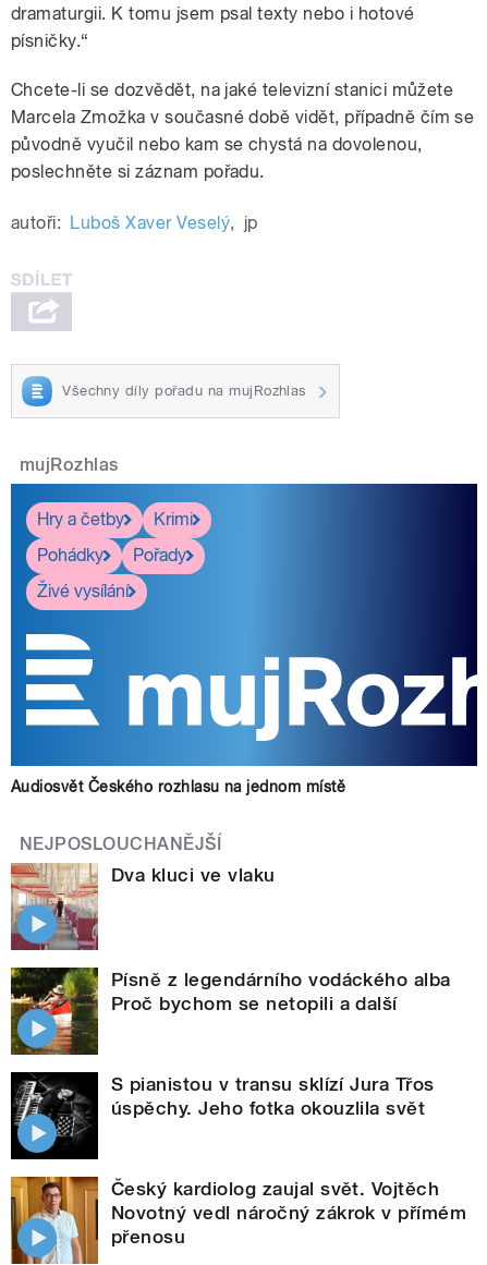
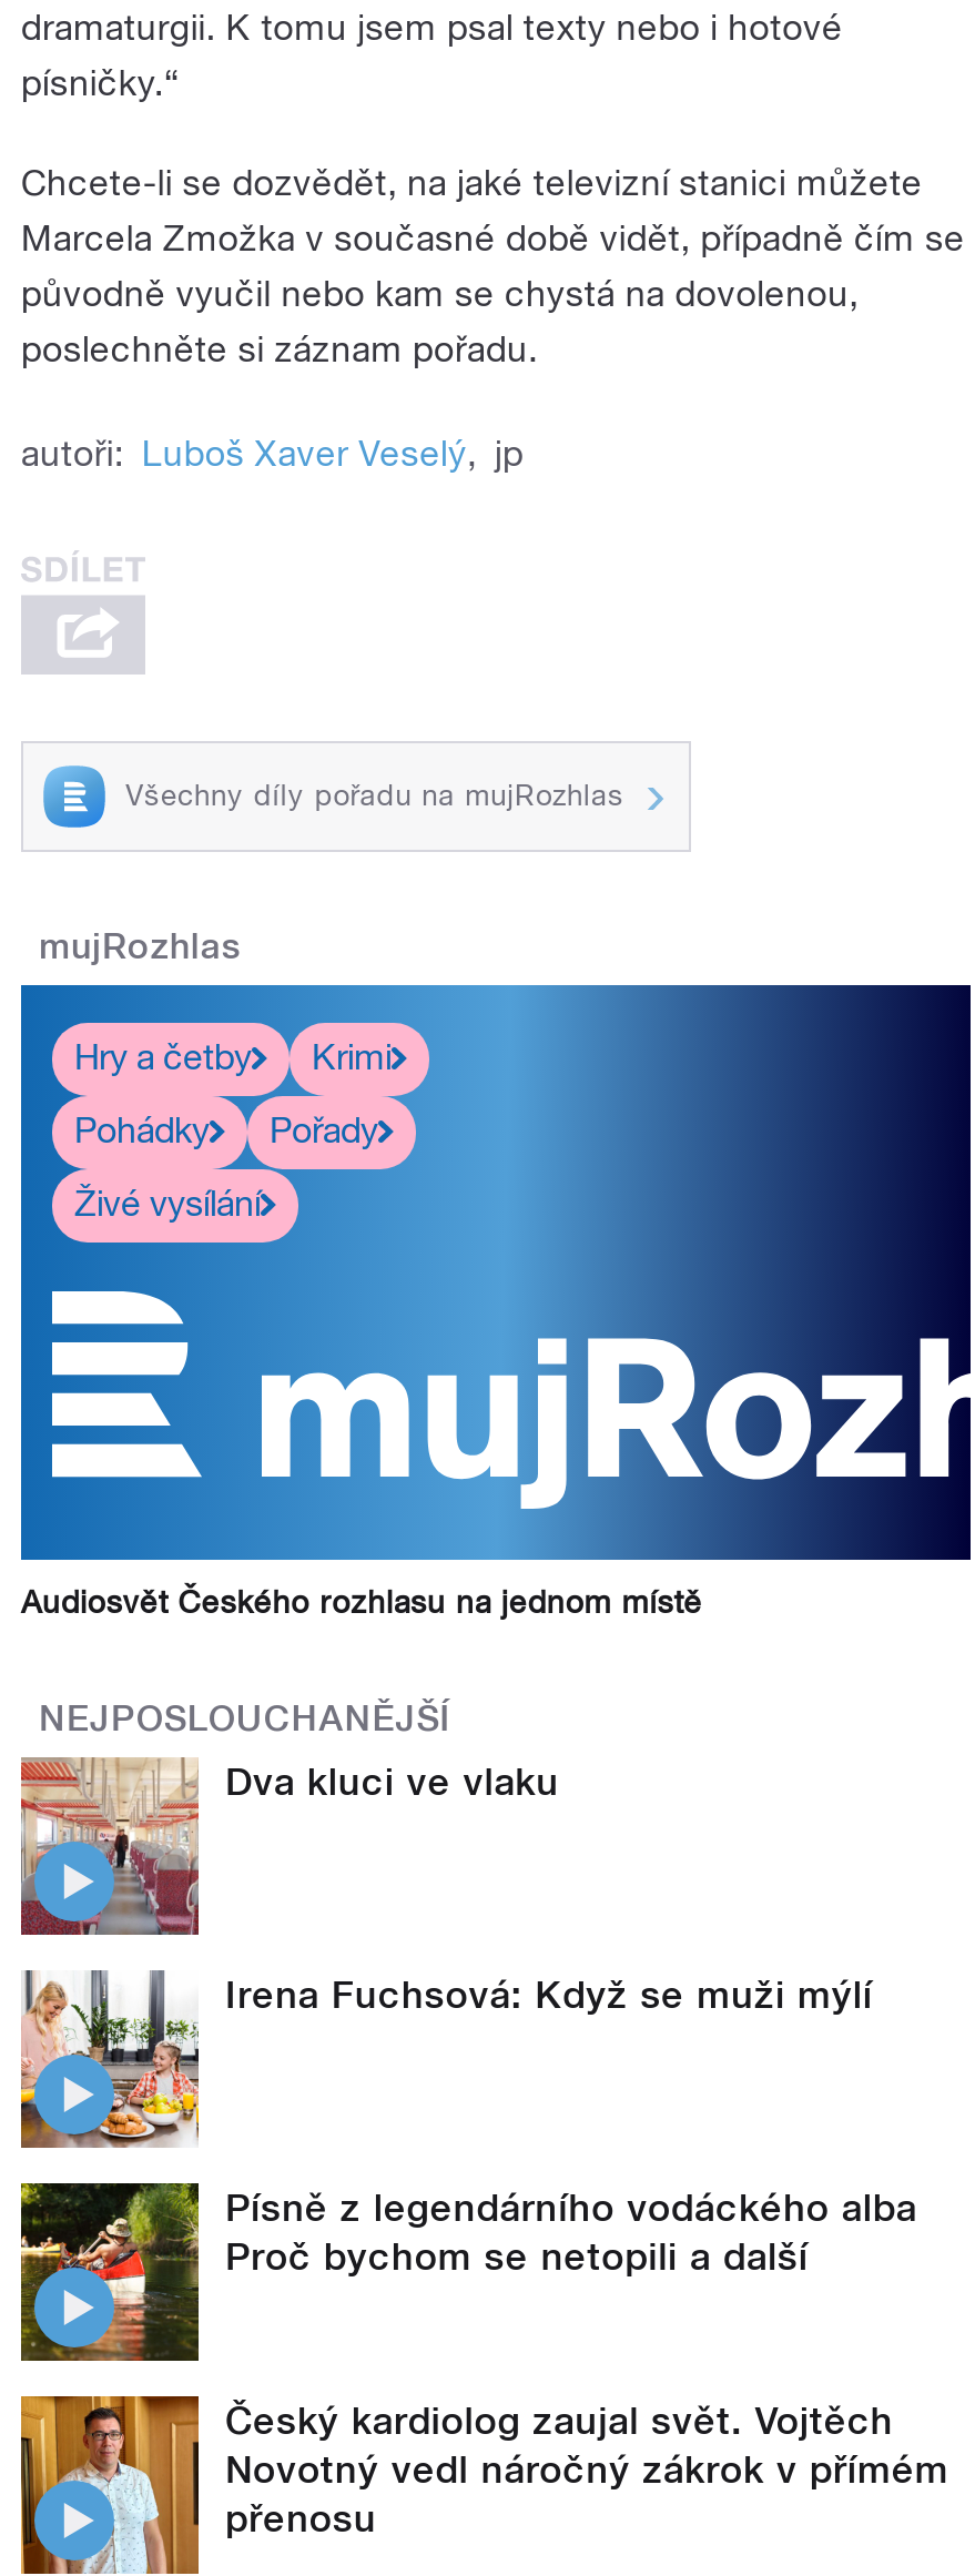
+ [image]
+ Irena Fuchsová: Když se muži mýlí

moved down: [image] | Písně z legendárního vodáckého alba | Proč bychom se netopili a další

- [image]
- S pianistou v transu sklízí Jura Třos
- úspěchy. Jeho fotka okouzlila svět
